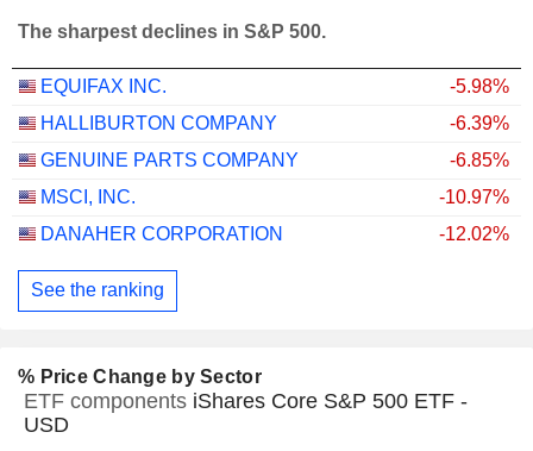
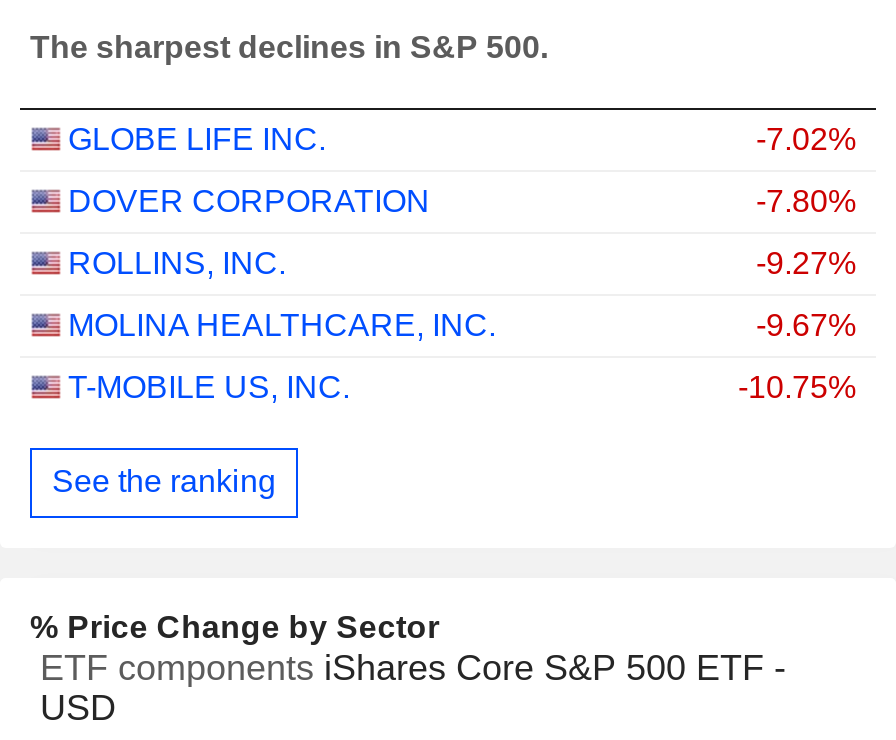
- EQUIFAX INC.
- -5.98%
+ GLOBE LIFE INC.
+ -7.02%

- HALLIBURTON COMPANY
- -6.39%
+ DOVER CORPORATION
+ -7.80%

- GENUINE PARTS COMPANY
- -6.85%
+ ROLLINS, INC.
+ -9.27%

- MSCI, INC.
- -10.97%
+ MOLINA HEALTHCARE, INC.
+ -9.67%

- DANAHER CORPORATION
- -12.02%
+ T-MOBILE US, INC.
+ -10.75%
